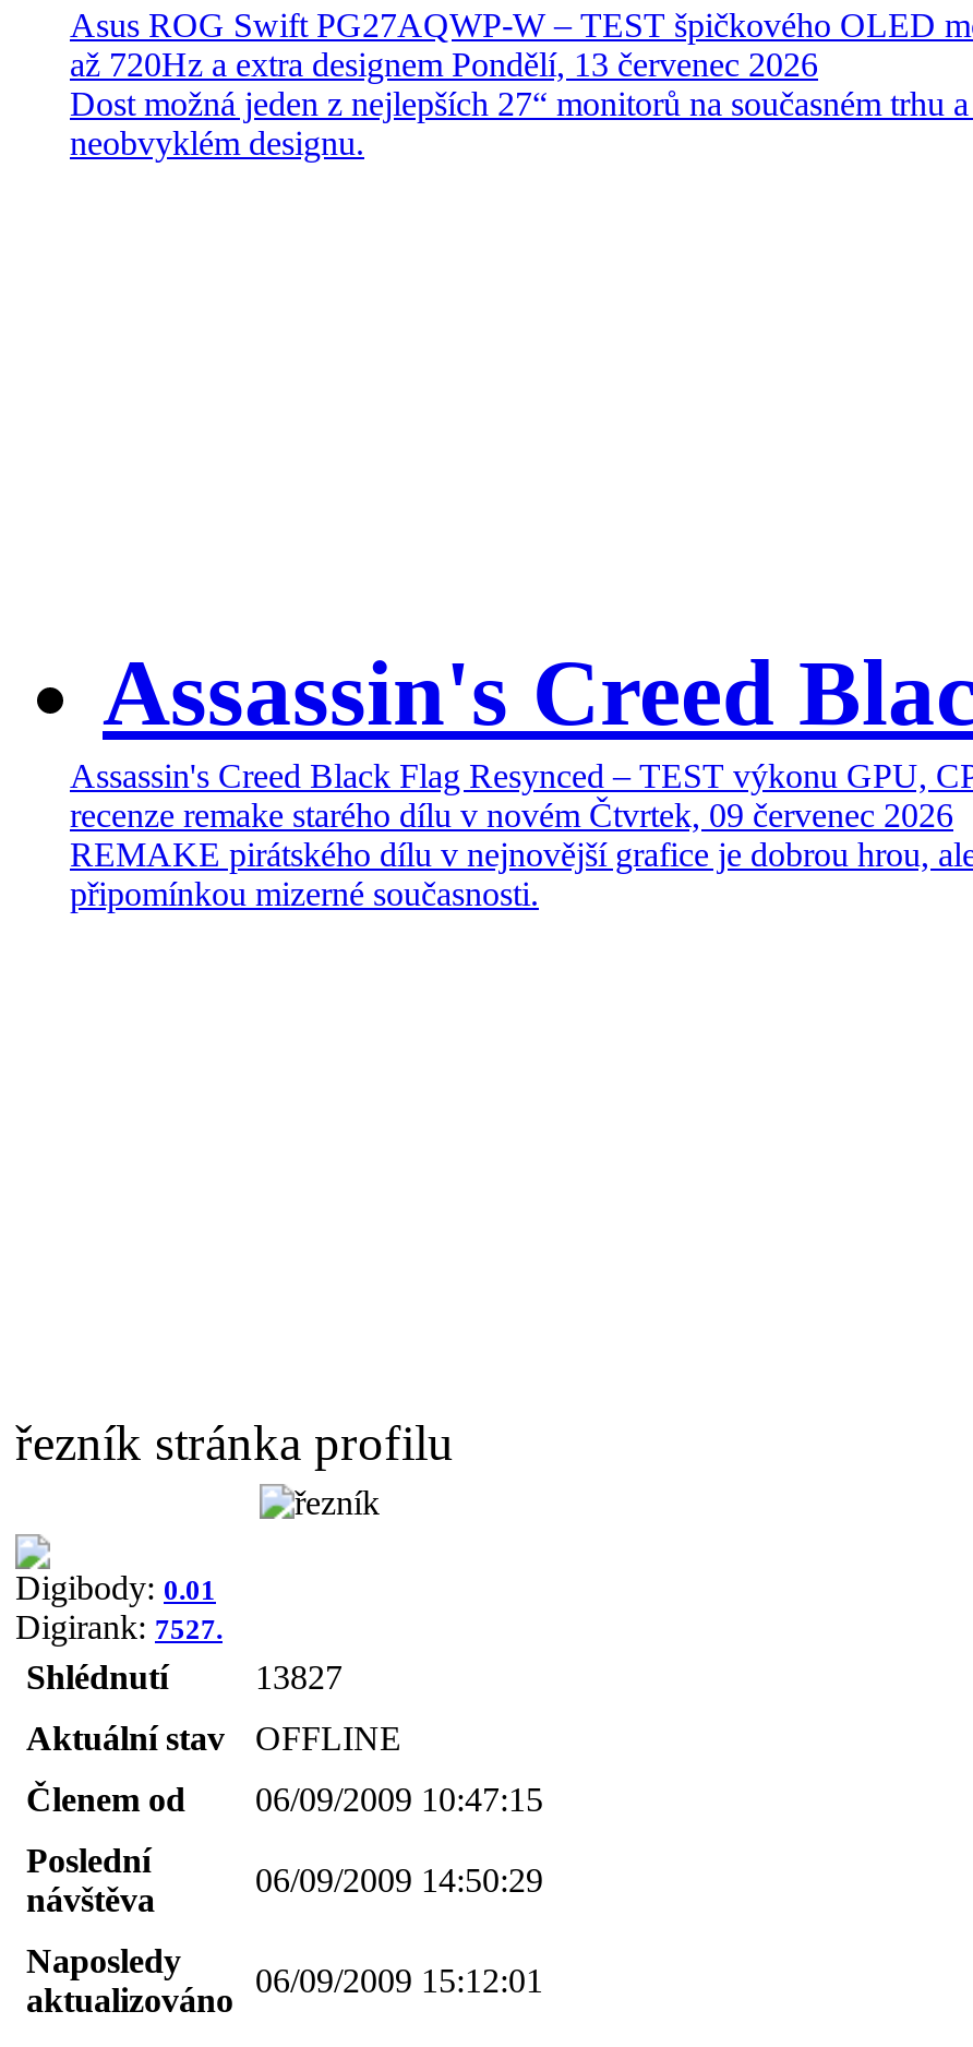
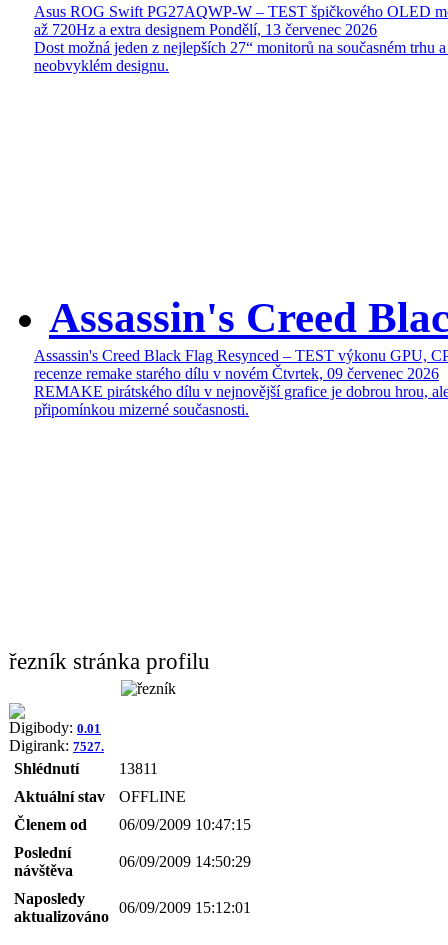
- 13827
+ 13811
